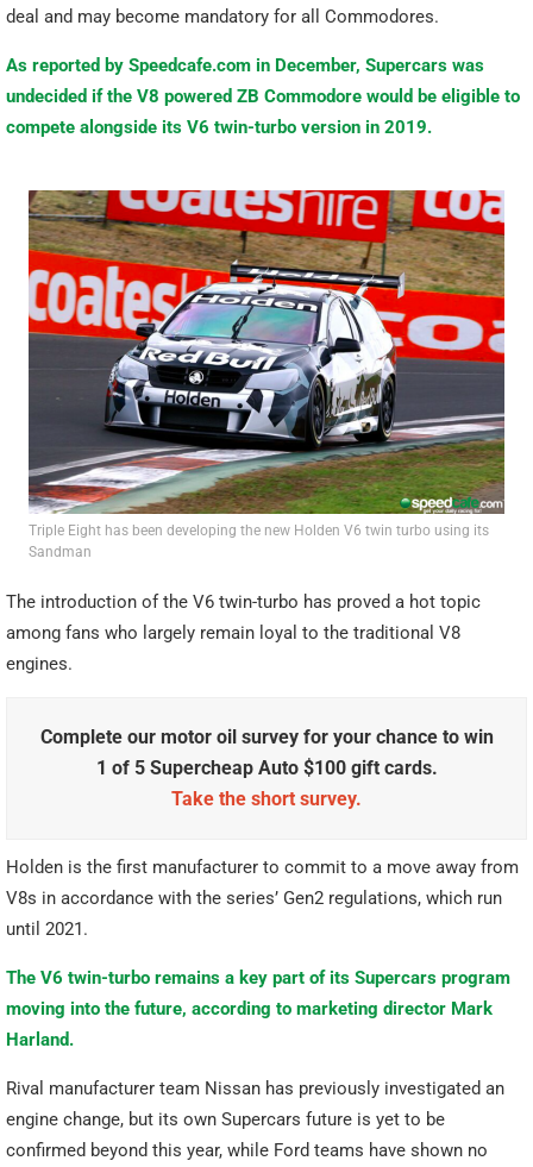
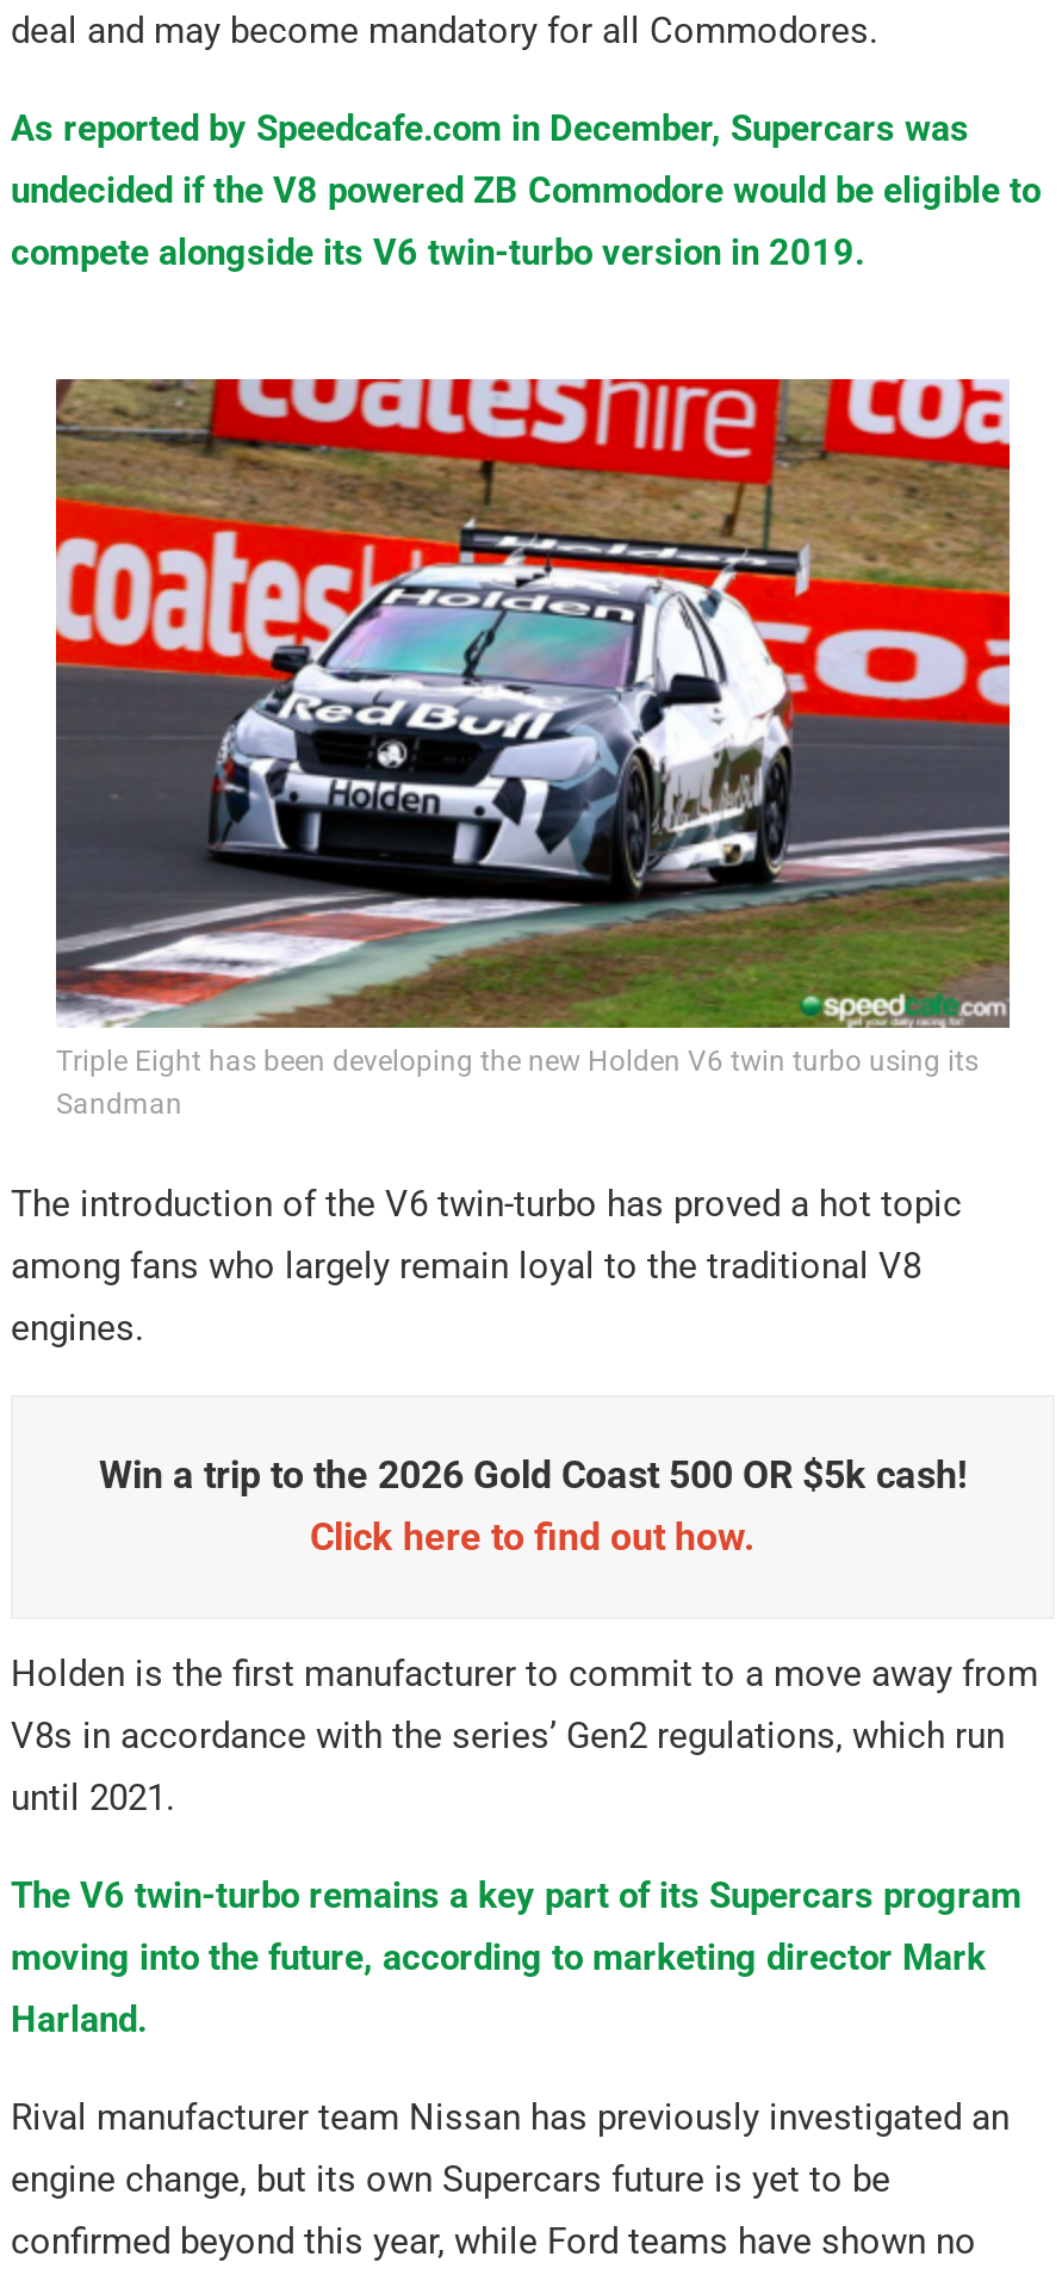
- Complete our motor oil survey for your chance to win
- 1 of 5 Supercheap Auto $100 gift cards.
- Take the short survey.
+ Win a trip to the 2026 Gold Coast 500 OR $5k cash!
+ Click here to find out how.
